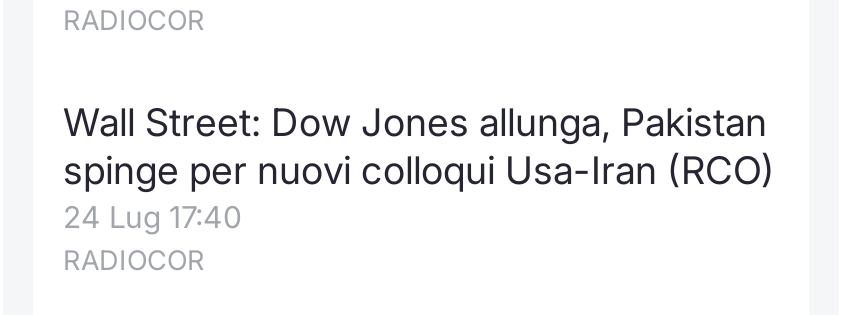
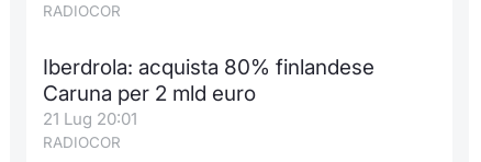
- Wall Street: Dow Jones allunga, Pakistan
- spinge per nuovi colloqui Usa-Iran (RCO)
- 24 Lug 17:40
+ Iberdrola: acquista 80% finlandese
+ Caruna per 2 mld euro
+ 21 Lug 20:01
